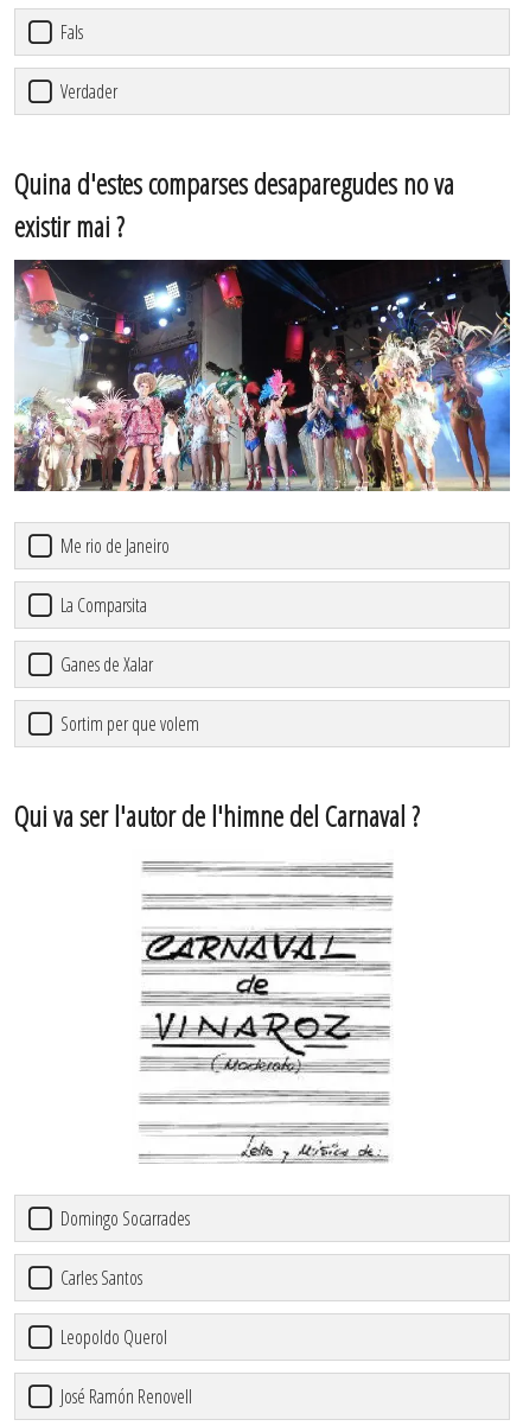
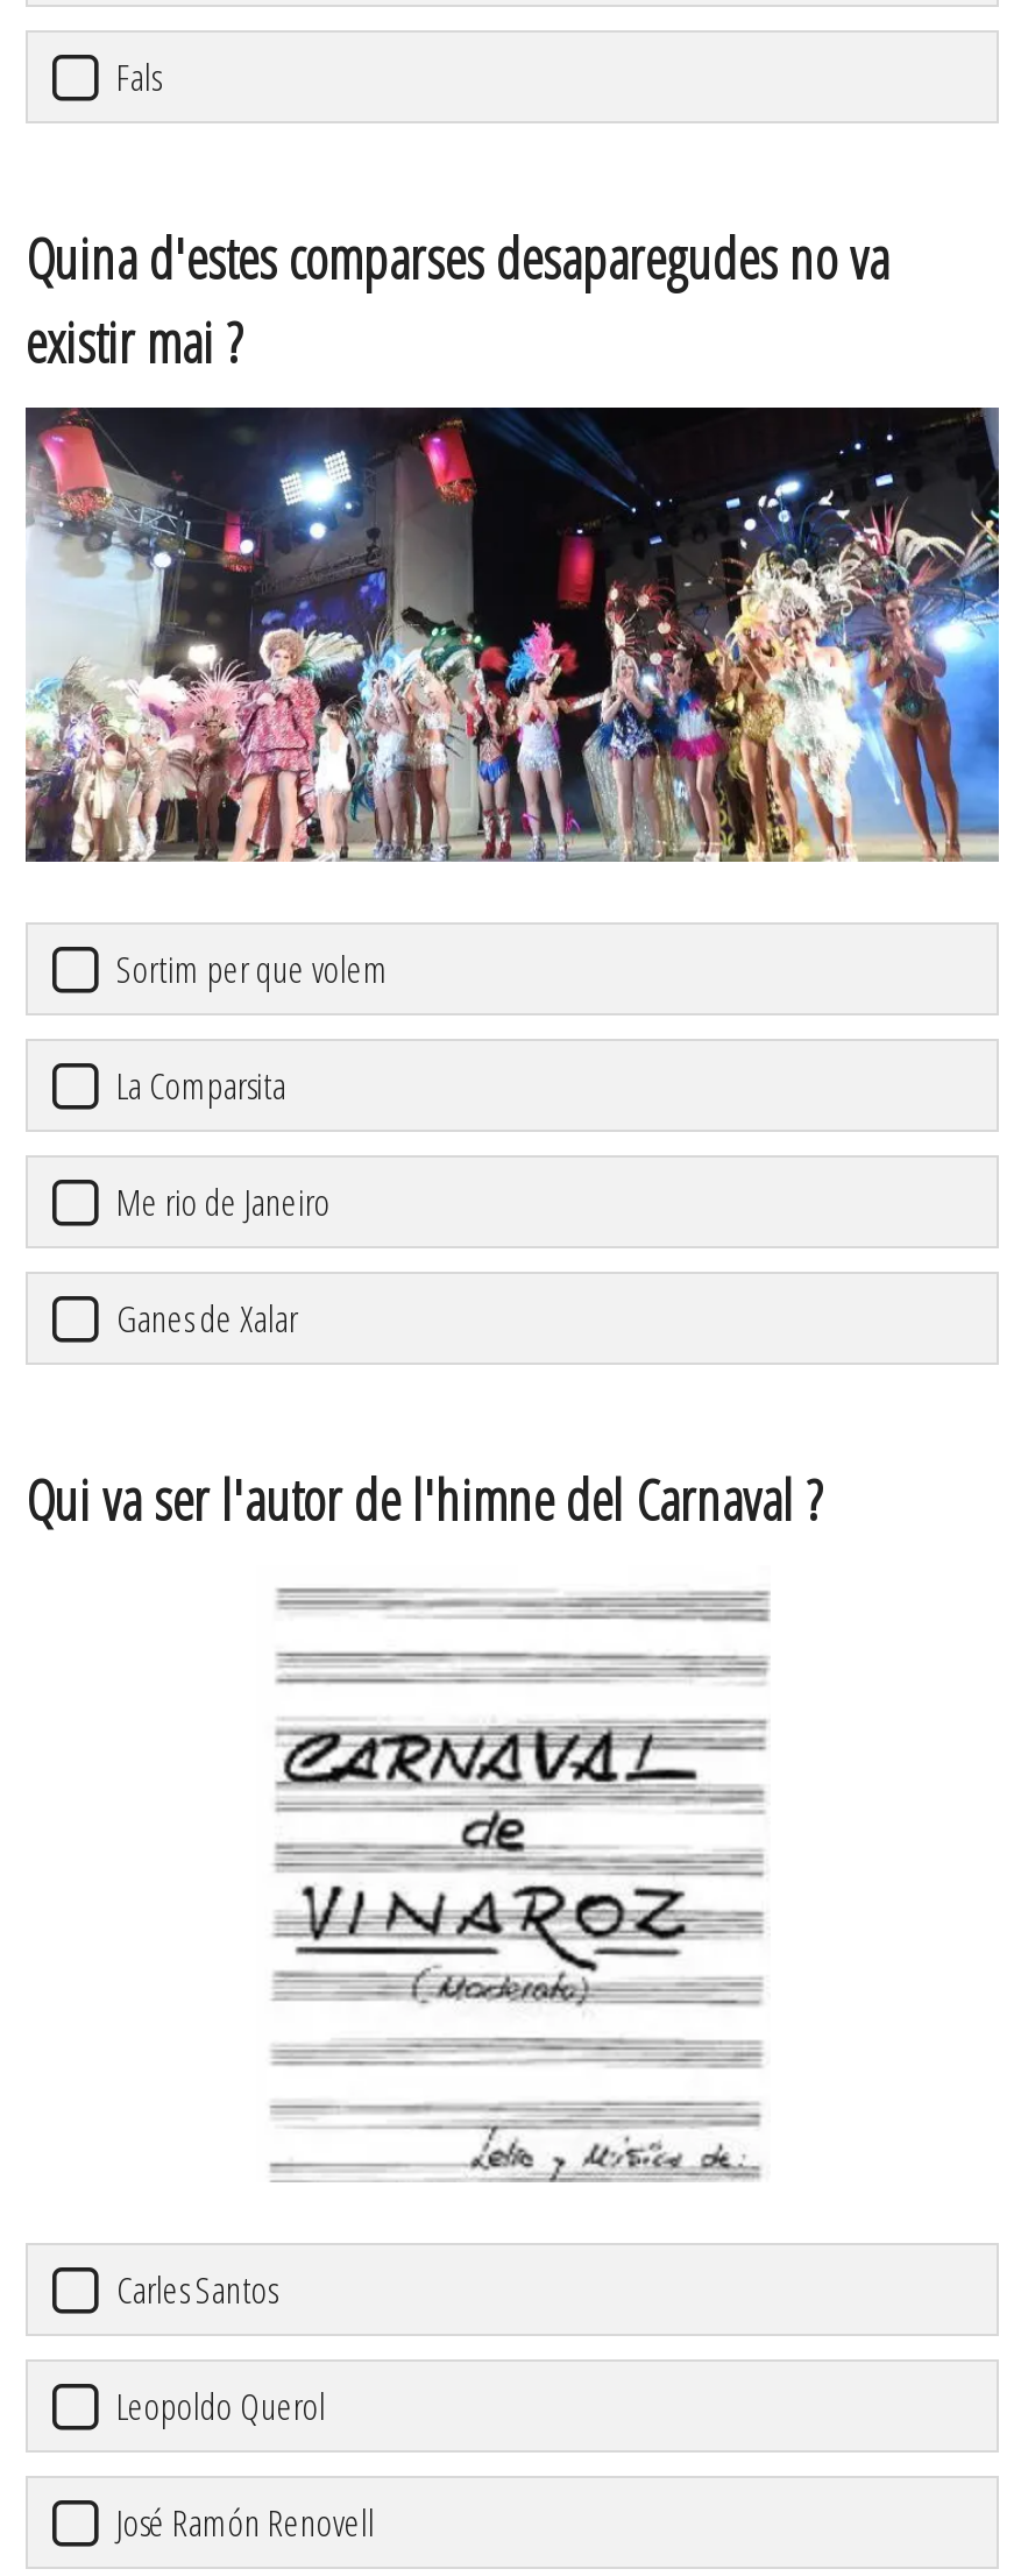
- Verdader

moved down: Me rio de Janeiro

moved up: La Comparsita

moved up: Sortim per que volem

- Domingo Socarrades
